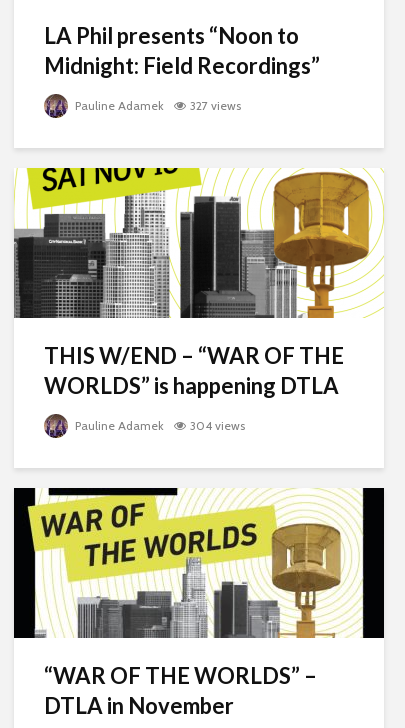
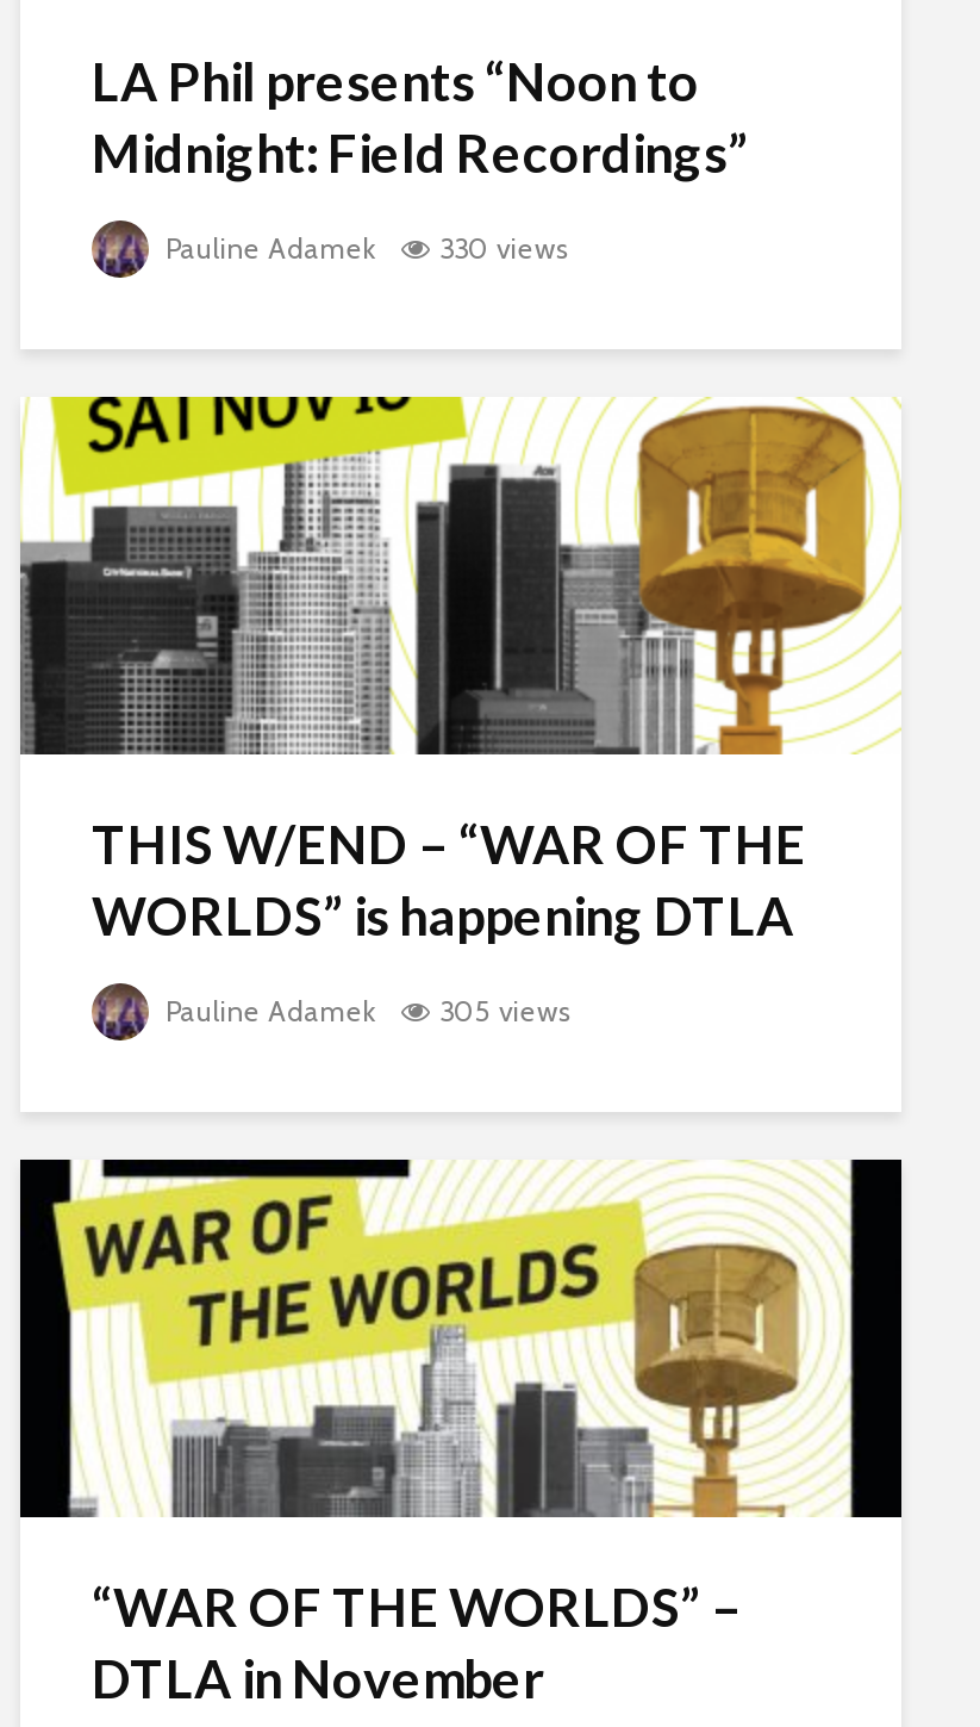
- Pauline Adamek 327 views
+ Pauline Adamek 330 views

- Pauline Adamek 304 views
+ Pauline Adamek 305 views
